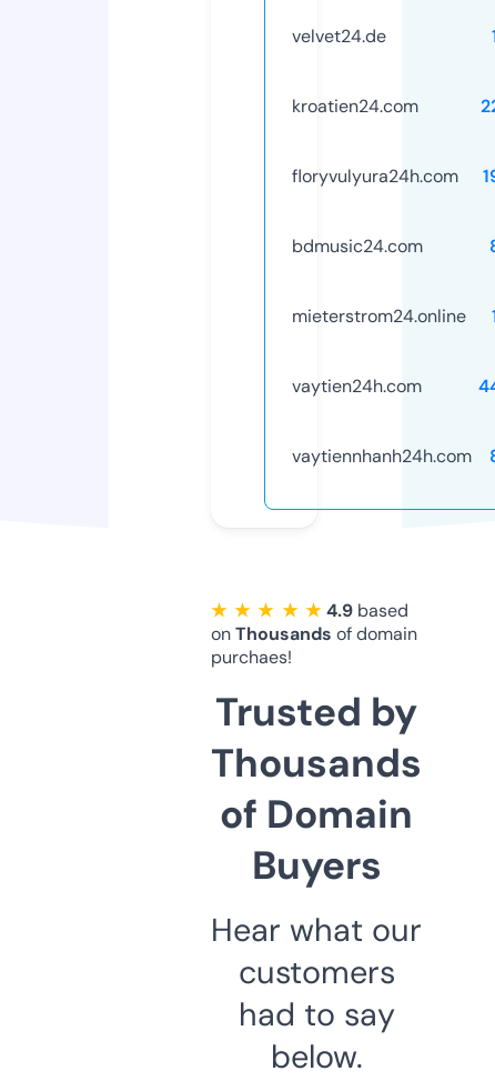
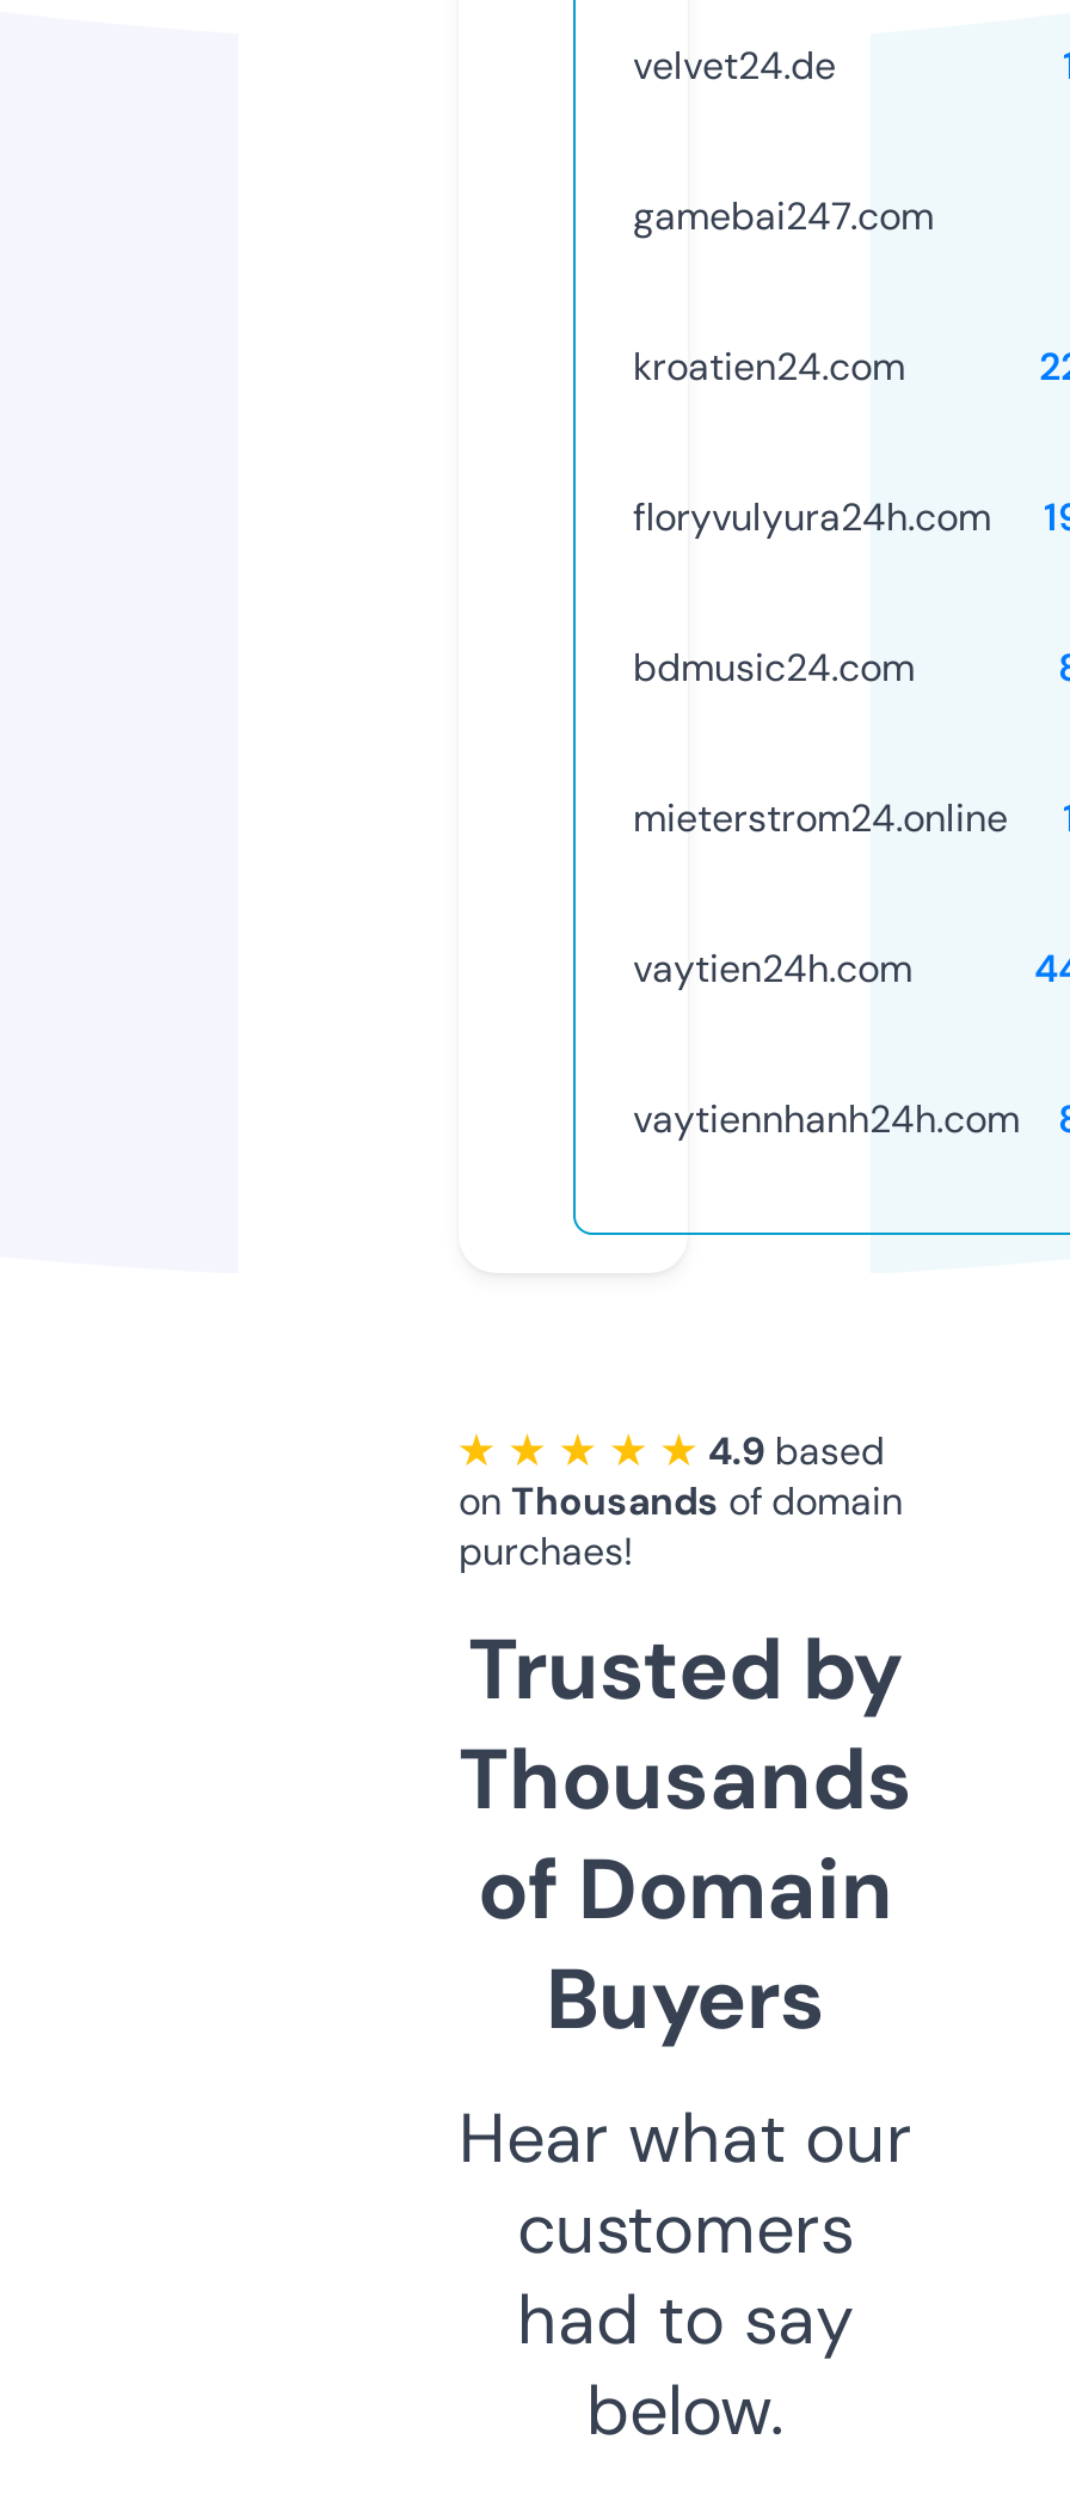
+ gamebai247.com
